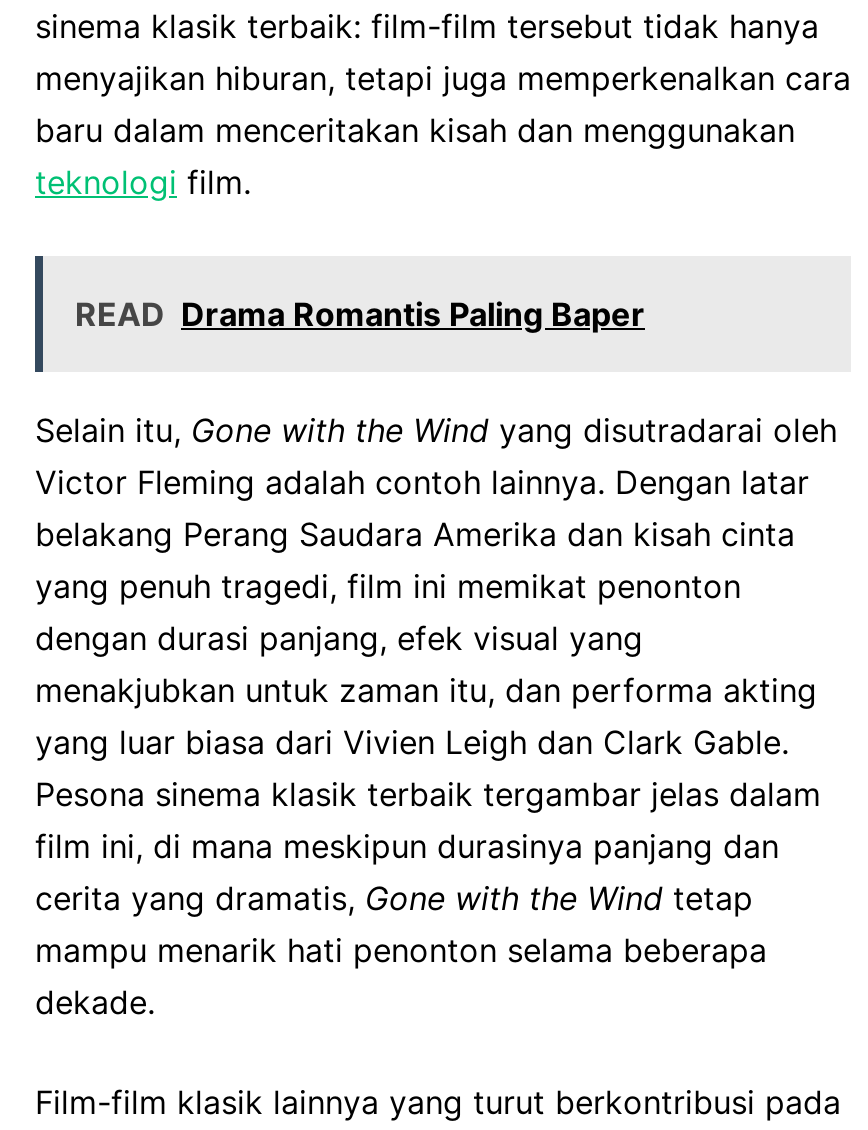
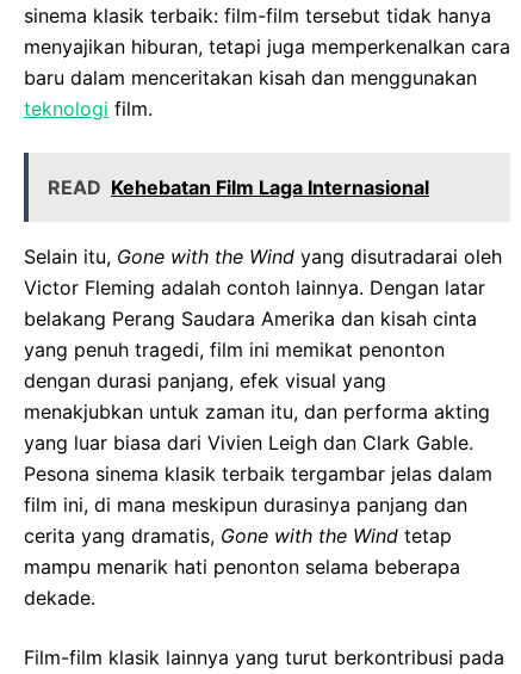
- READ Drama Romantis Paling Baper
+ READ Kehebatan Film Laga Internasional
